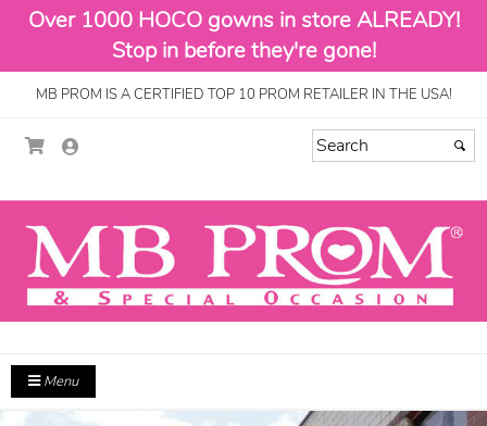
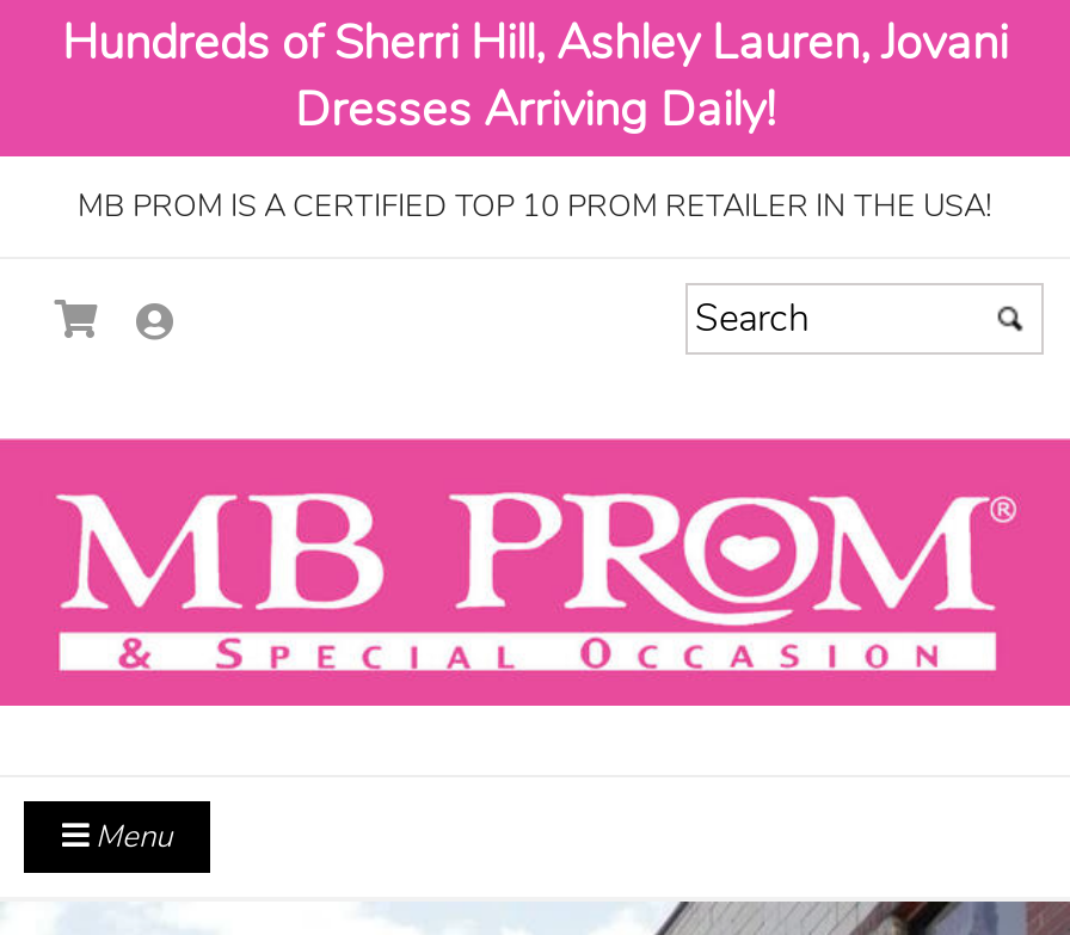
- Over 1000 HOCO gowns in store ALREADY!
- Stop in before they're gone!
+ Hundreds of Sherri Hill, Ashley Lauren, Jovani
+ Dresses Arriving Daily!
